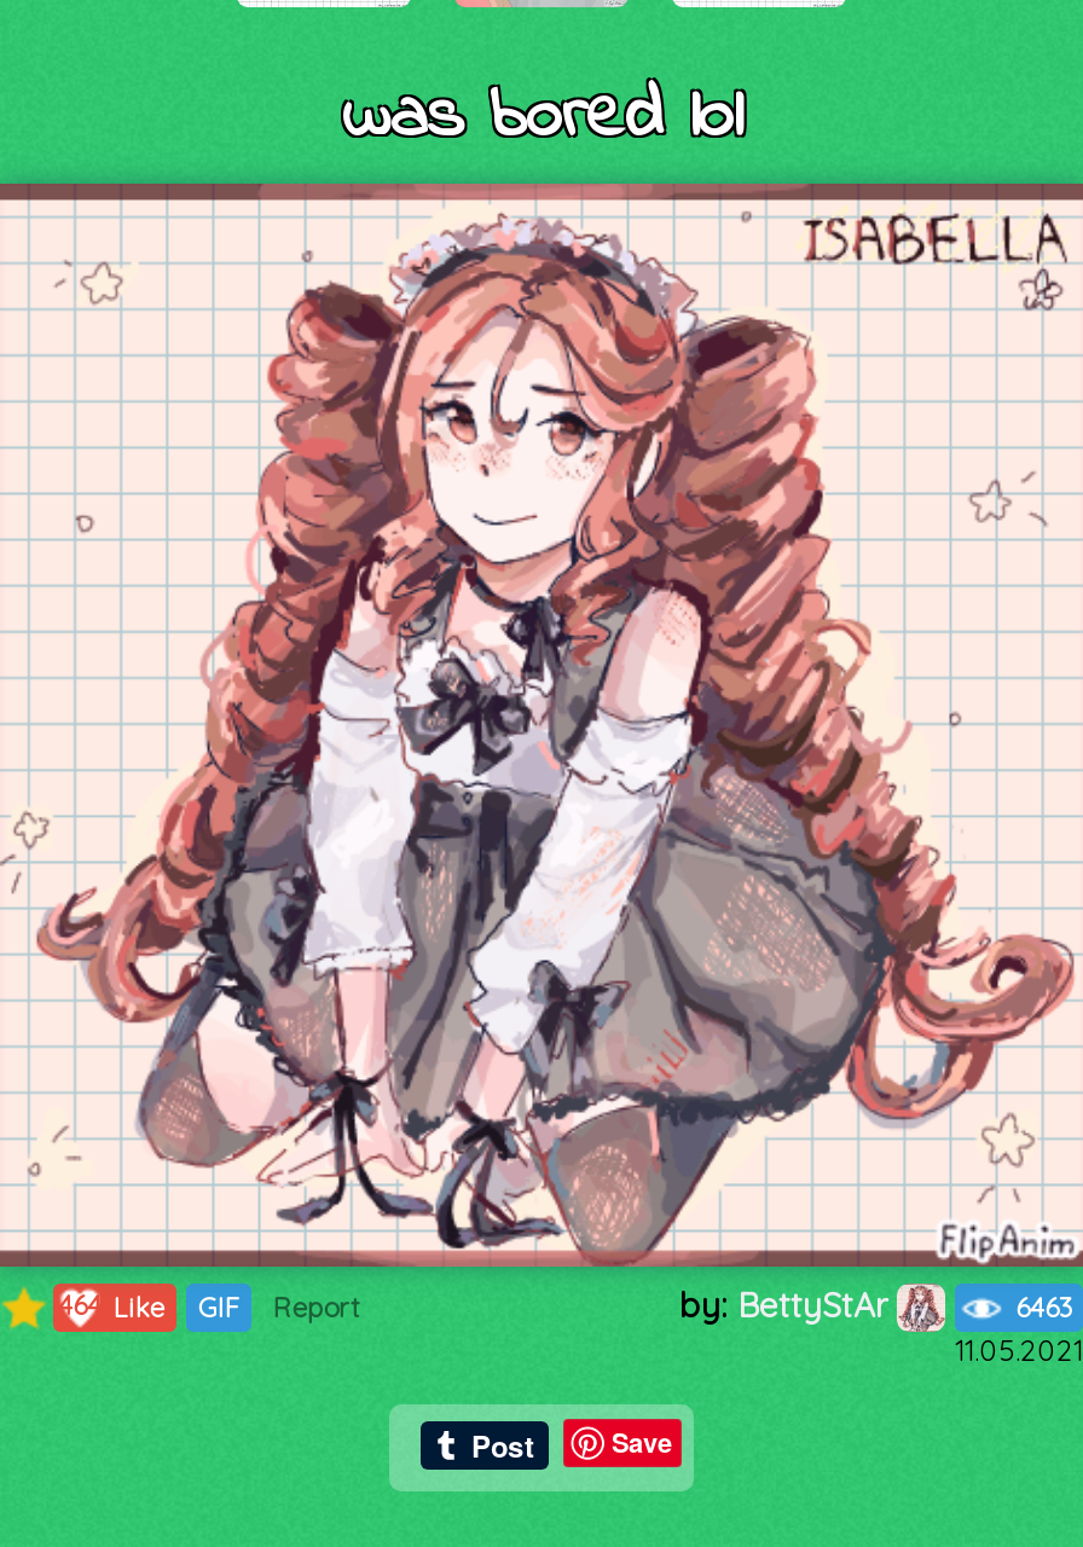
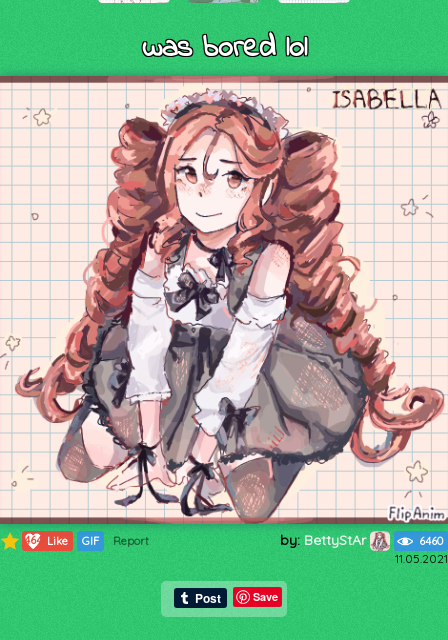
- 6463
+ 6460
